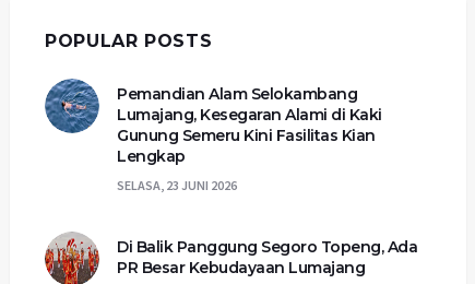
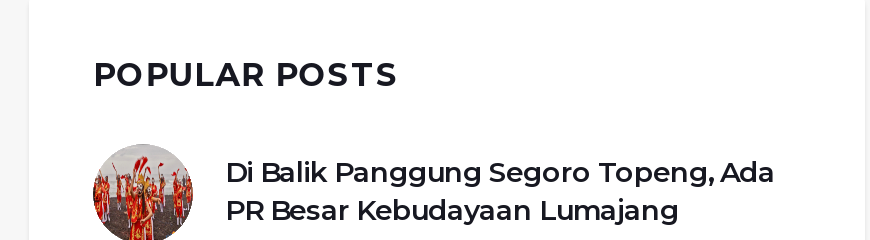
- [image]
- Pemandian Alam Selokambang
- Lumajang, Kesegaran Alami di Kaki
- Gunung Semeru Kini Fasilitas Kian
- Lengkap
- SELASA, 23 JUNI 2026
